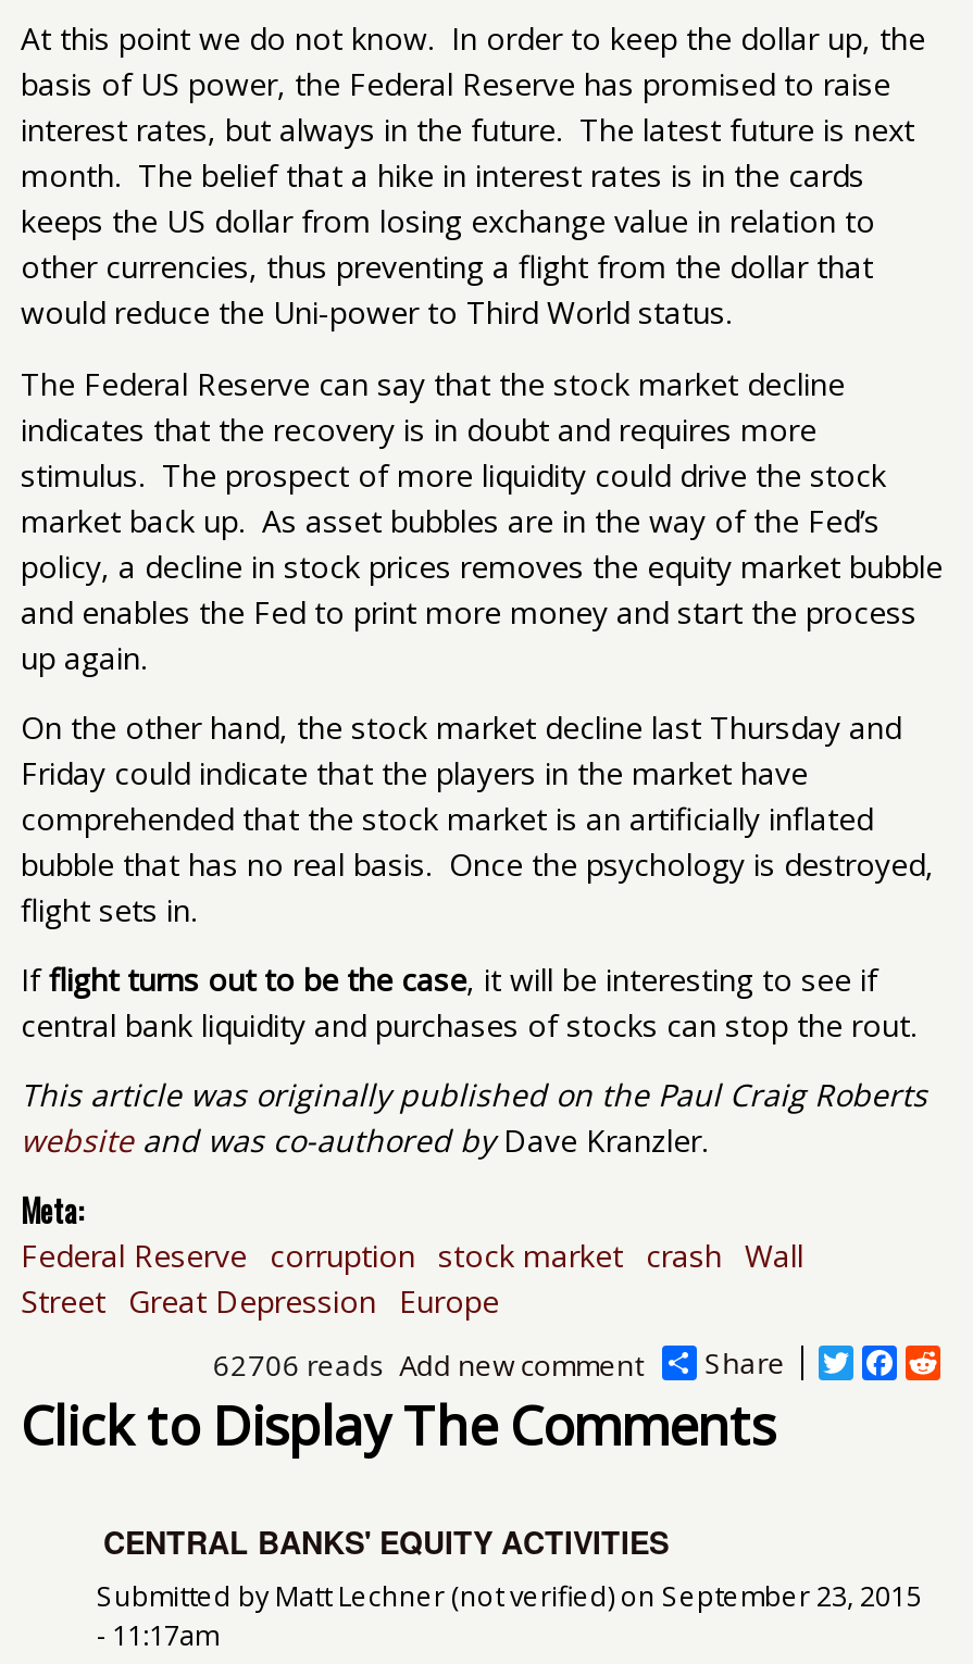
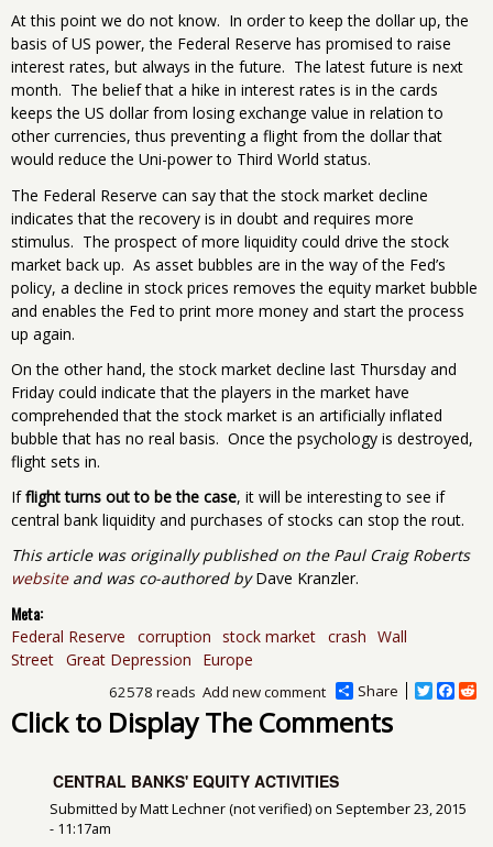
- 62706 reads
+ 62578 reads
